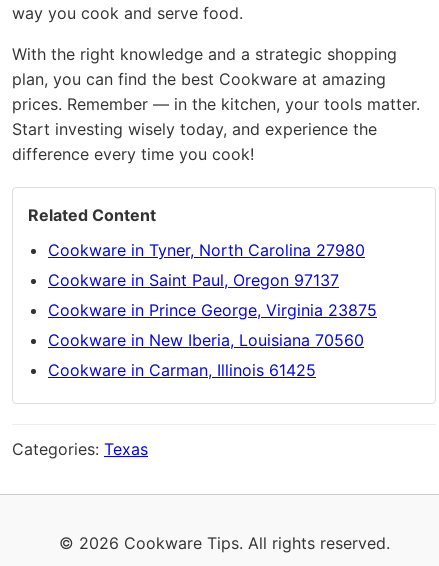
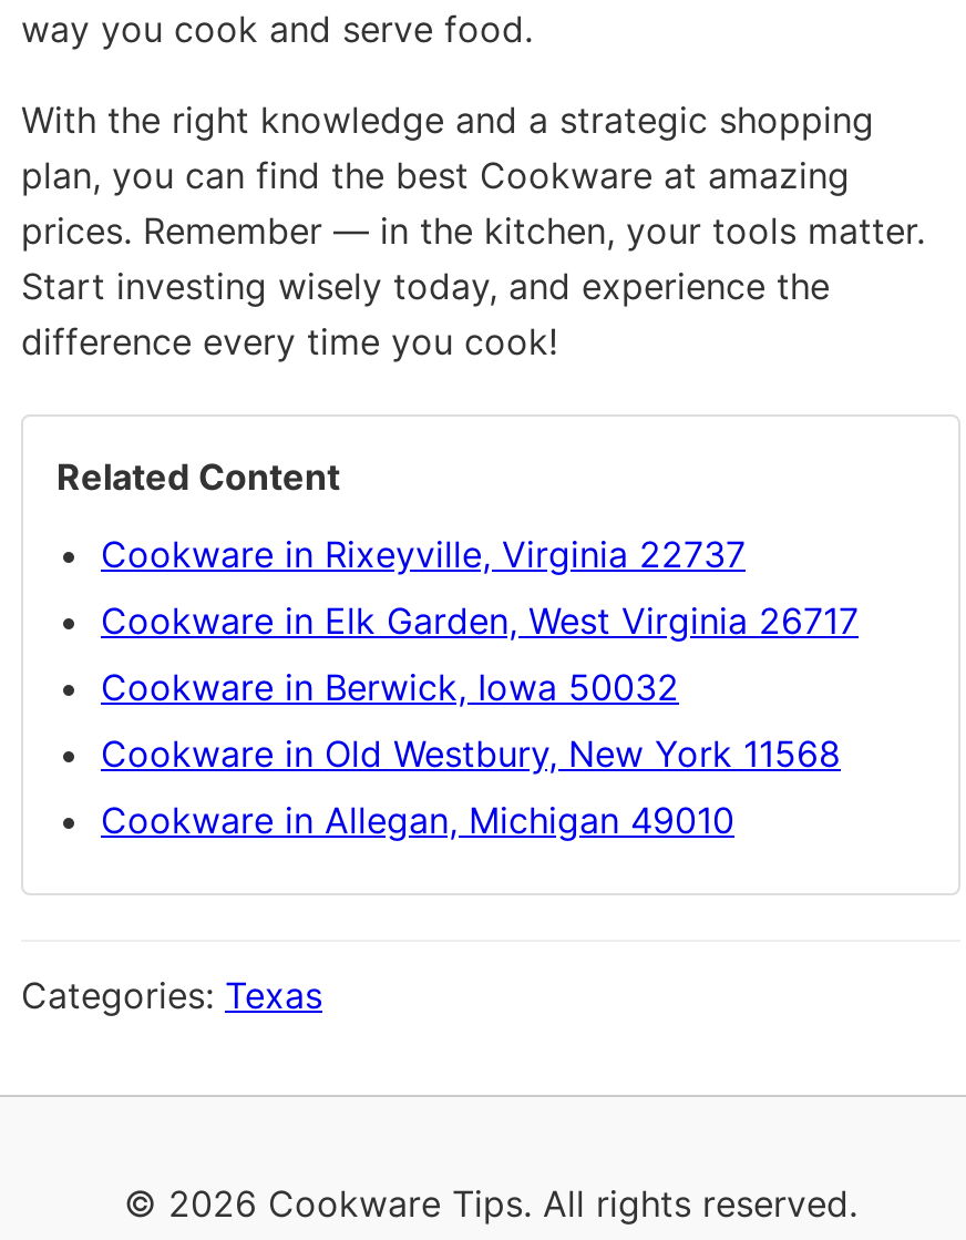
- Cookware in Tyner, North Carolina 27980
+ Cookware in Rixeyville, Virginia 22737

- Cookware in Saint Paul, Oregon 97137
+ Cookware in Elk Garden, West Virginia 26717

- Cookware in Prince George, Virginia 23875
+ Cookware in Berwick, Iowa 50032

- Cookware in New Iberia, Louisiana 70560
+ Cookware in Old Westbury, New York 11568

- Cookware in Carman, Illinois 61425
+ Cookware in Allegan, Michigan 49010
